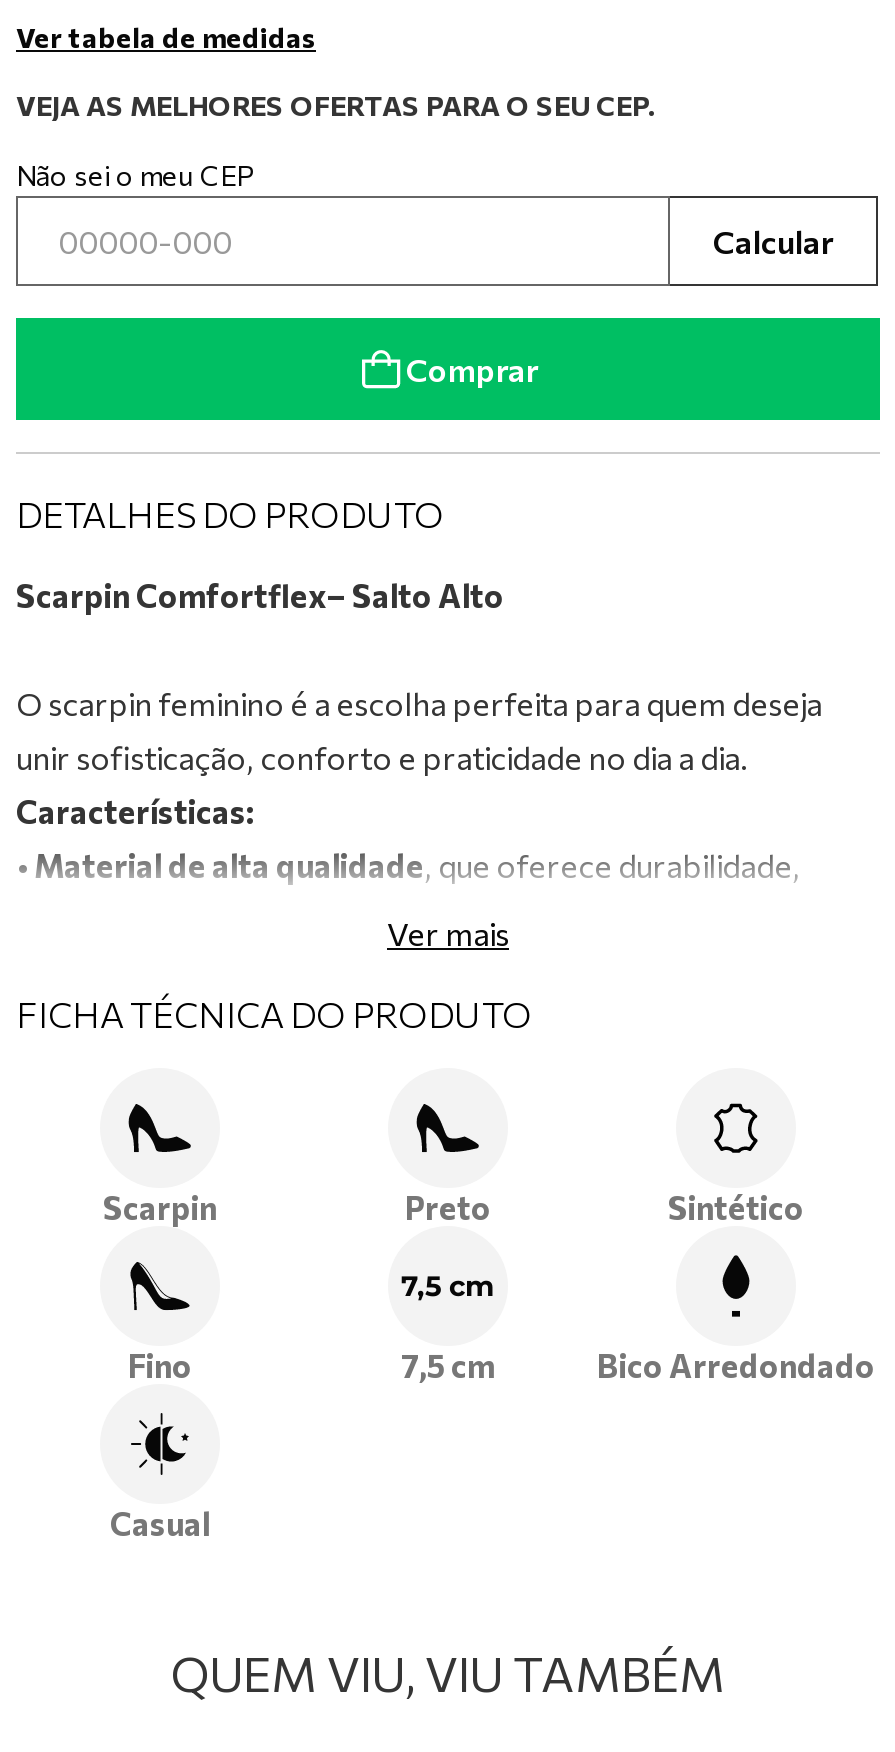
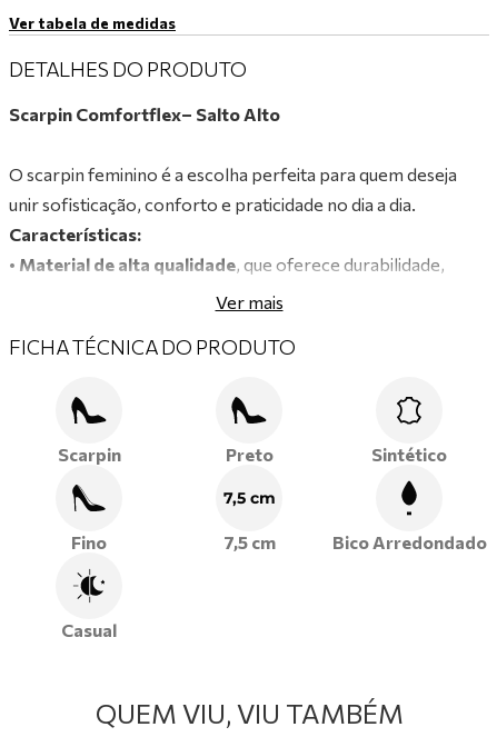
- VEJA AS MELHORES OFERTAS PARA O SEU CEP.
- Não sei o meu CEP
- Calcular
- Comprar
